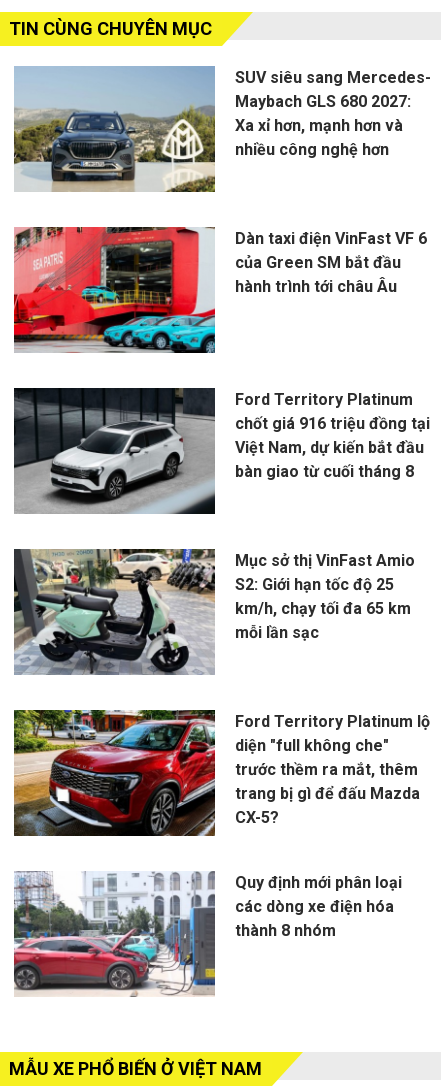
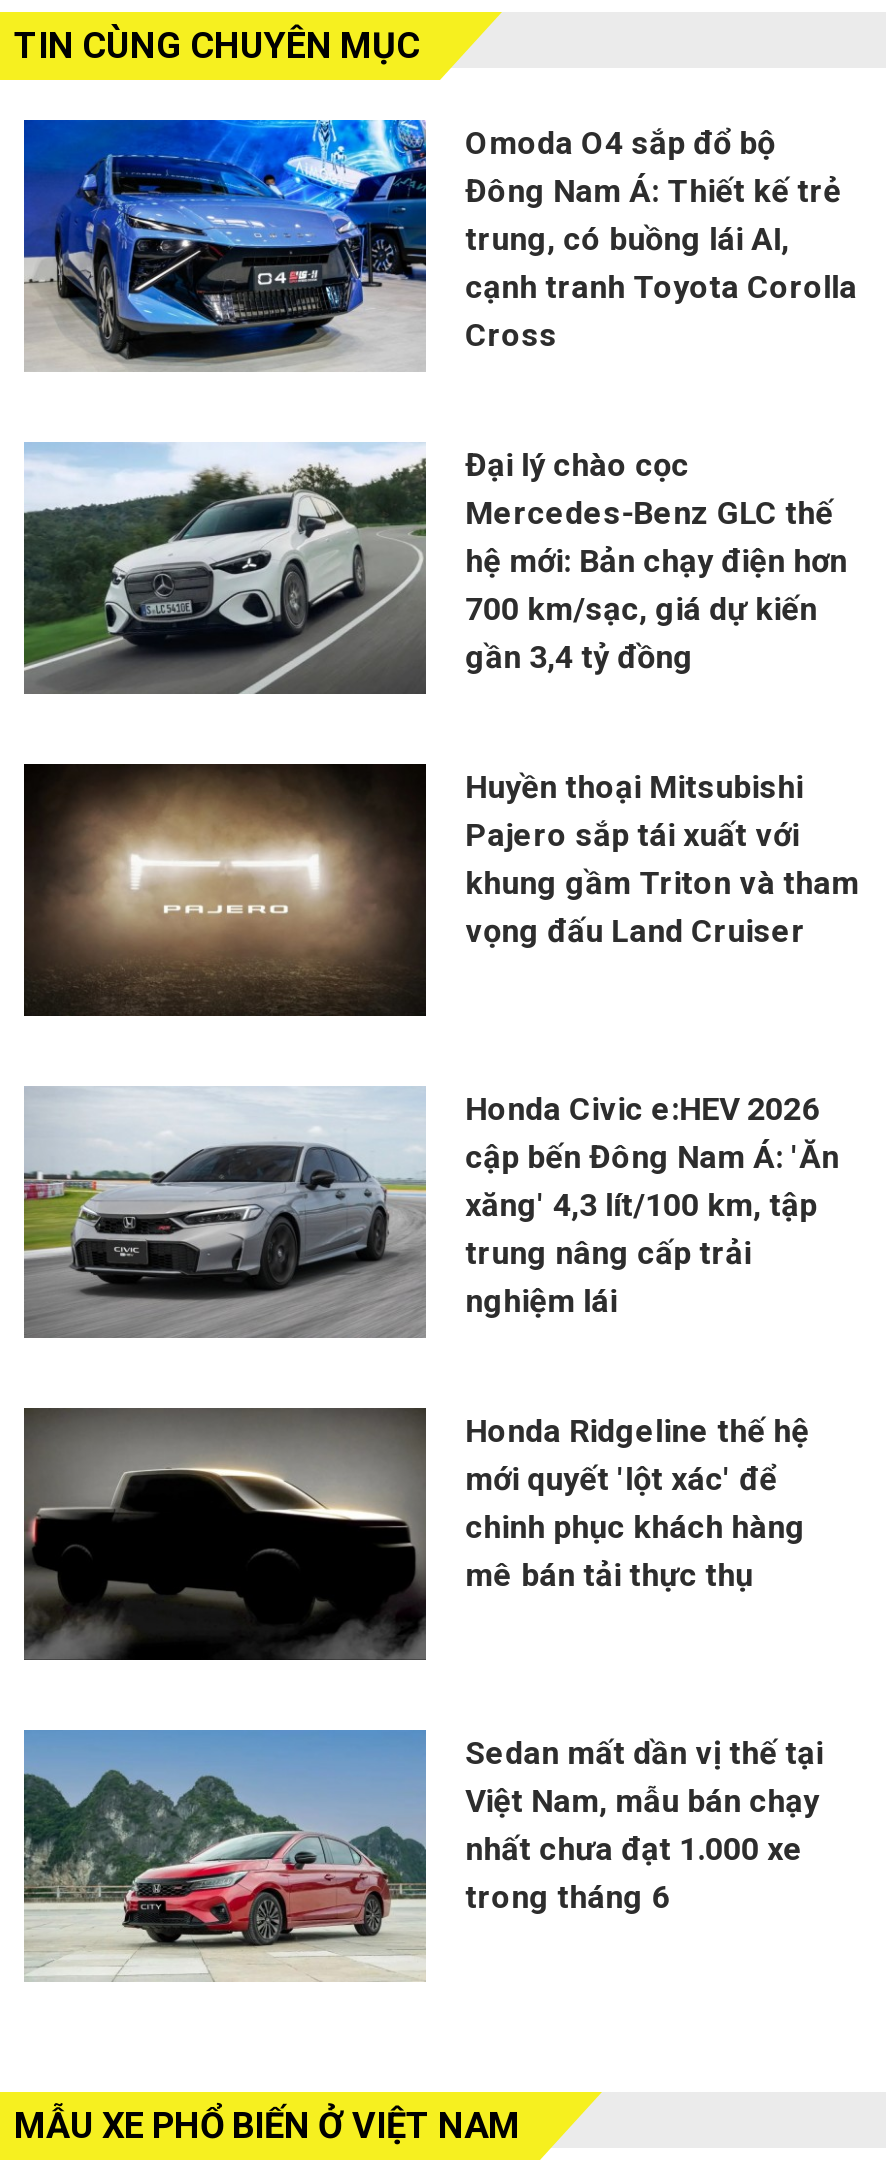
- [image]
- SUV siêu sang Mercedes-
- Maybach GLS 680 2027:
- Xa xỉ hơn, mạnh hơn và
- nhiều công nghệ hơn
+ [image]
+ Omoda O4 sắp đổ bộ
+ Đông Nam Á: Thiết kế trẻ
+ trung, có buồng lái AI,
+ cạnh tranh Toyota Corolla
+ Cross

- [image]
- Dàn taxi điện VinFast VF 6
- của Green SM bắt đầu
- hành trình tới châu Âu
+ [image]
+ Đại lý chào cọc
+ Mercedes-Benz GLC thế
+ hệ mới: Bản chạy điện hơn
+ 700 km/sạc, giá dự kiến
+ gần 3,4 tỷ đồng

- [image]
- Ford Territory Platinum
- chốt giá 916 triệu đồng tại
- Việt Nam, dự kiến bắt đầu
- bàn giao từ cuối tháng 8
+ [image]
+ Huyền thoại Mitsubishi
+ Pajero sắp tái xuất với
+ khung gầm Triton và tham
+ vọng đấu Land Cruiser

- [image]
- Mục sở thị VinFast Amio
- S2: Giới hạn tốc độ 25
- km/h, chạy tối đa 65 km
- mỗi lần sạc
+ [image]
+ Honda Civic e:HEV 2026
+ cập bến Đông Nam Á: 'Ăn
+ xăng' 4,3 lít/100 km, tập
+ trung nâng cấp trải
+ nghiệm lái

- [image]
- Ford Territory Platinum lộ
- diện "full không che"
- trước thềm ra mắt, thêm
- trang bị gì để đấu Mazda
- CX-5?
+ [image]
+ Honda Ridgeline thế hệ
+ mới quyết 'lột xác' để
+ chinh phục khách hàng
+ mê bán tải thực thụ

- [image]
- Quy định mới phân loại
- các dòng xe điện hóa
- thành 8 nhóm
+ [image]
+ Sedan mất dần vị thế tại
+ Việt Nam, mẫu bán chạy
+ nhất chưa đạt 1.000 xe
+ trong tháng 6
